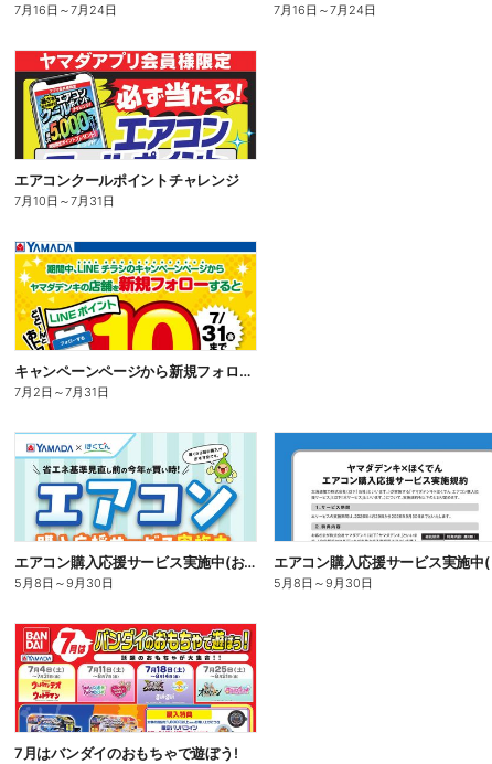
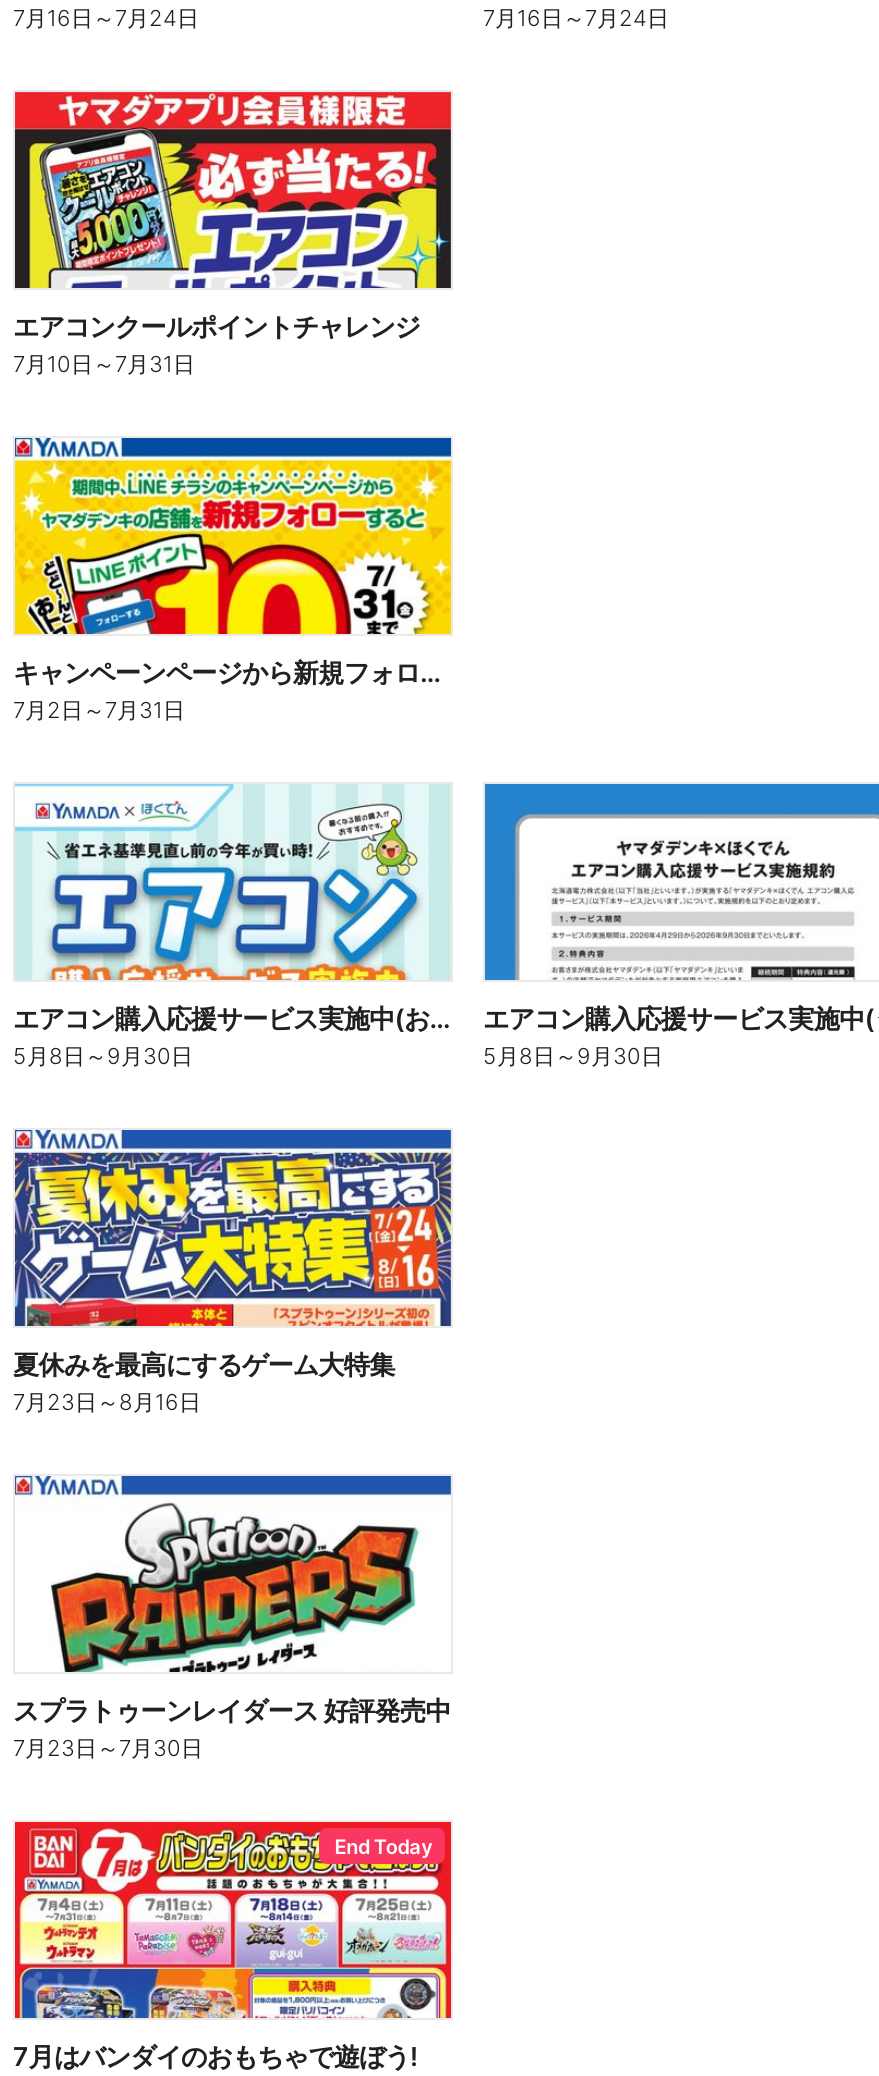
+ [image]
+ 夏休みを最高にするゲーム大特集
+ 7月23日～8月16日

+ [image]
+ スプラトゥーンレイダース 好評発売中
+ 7月23日～7月30日

+ End Today
